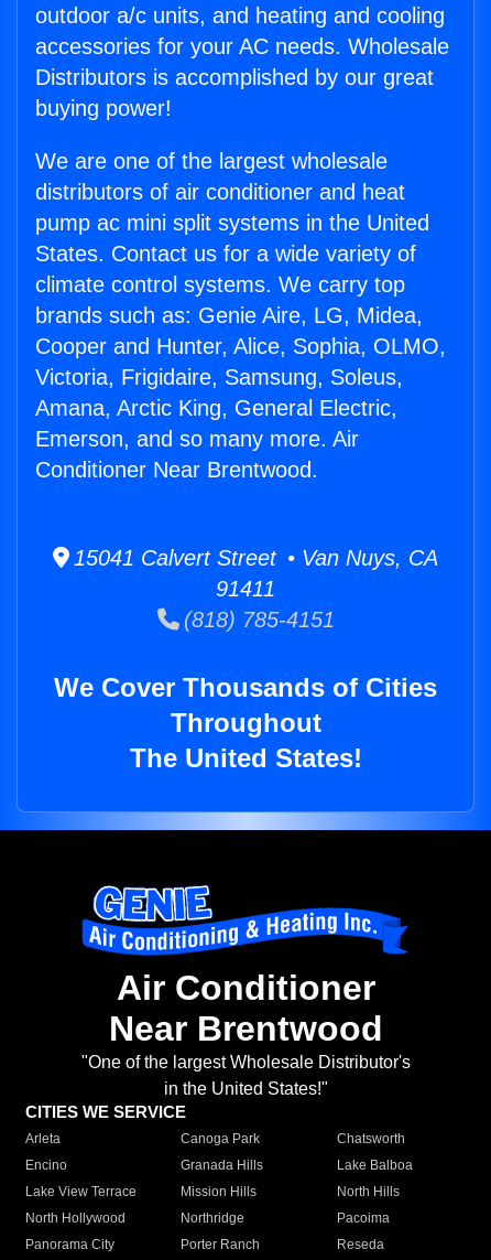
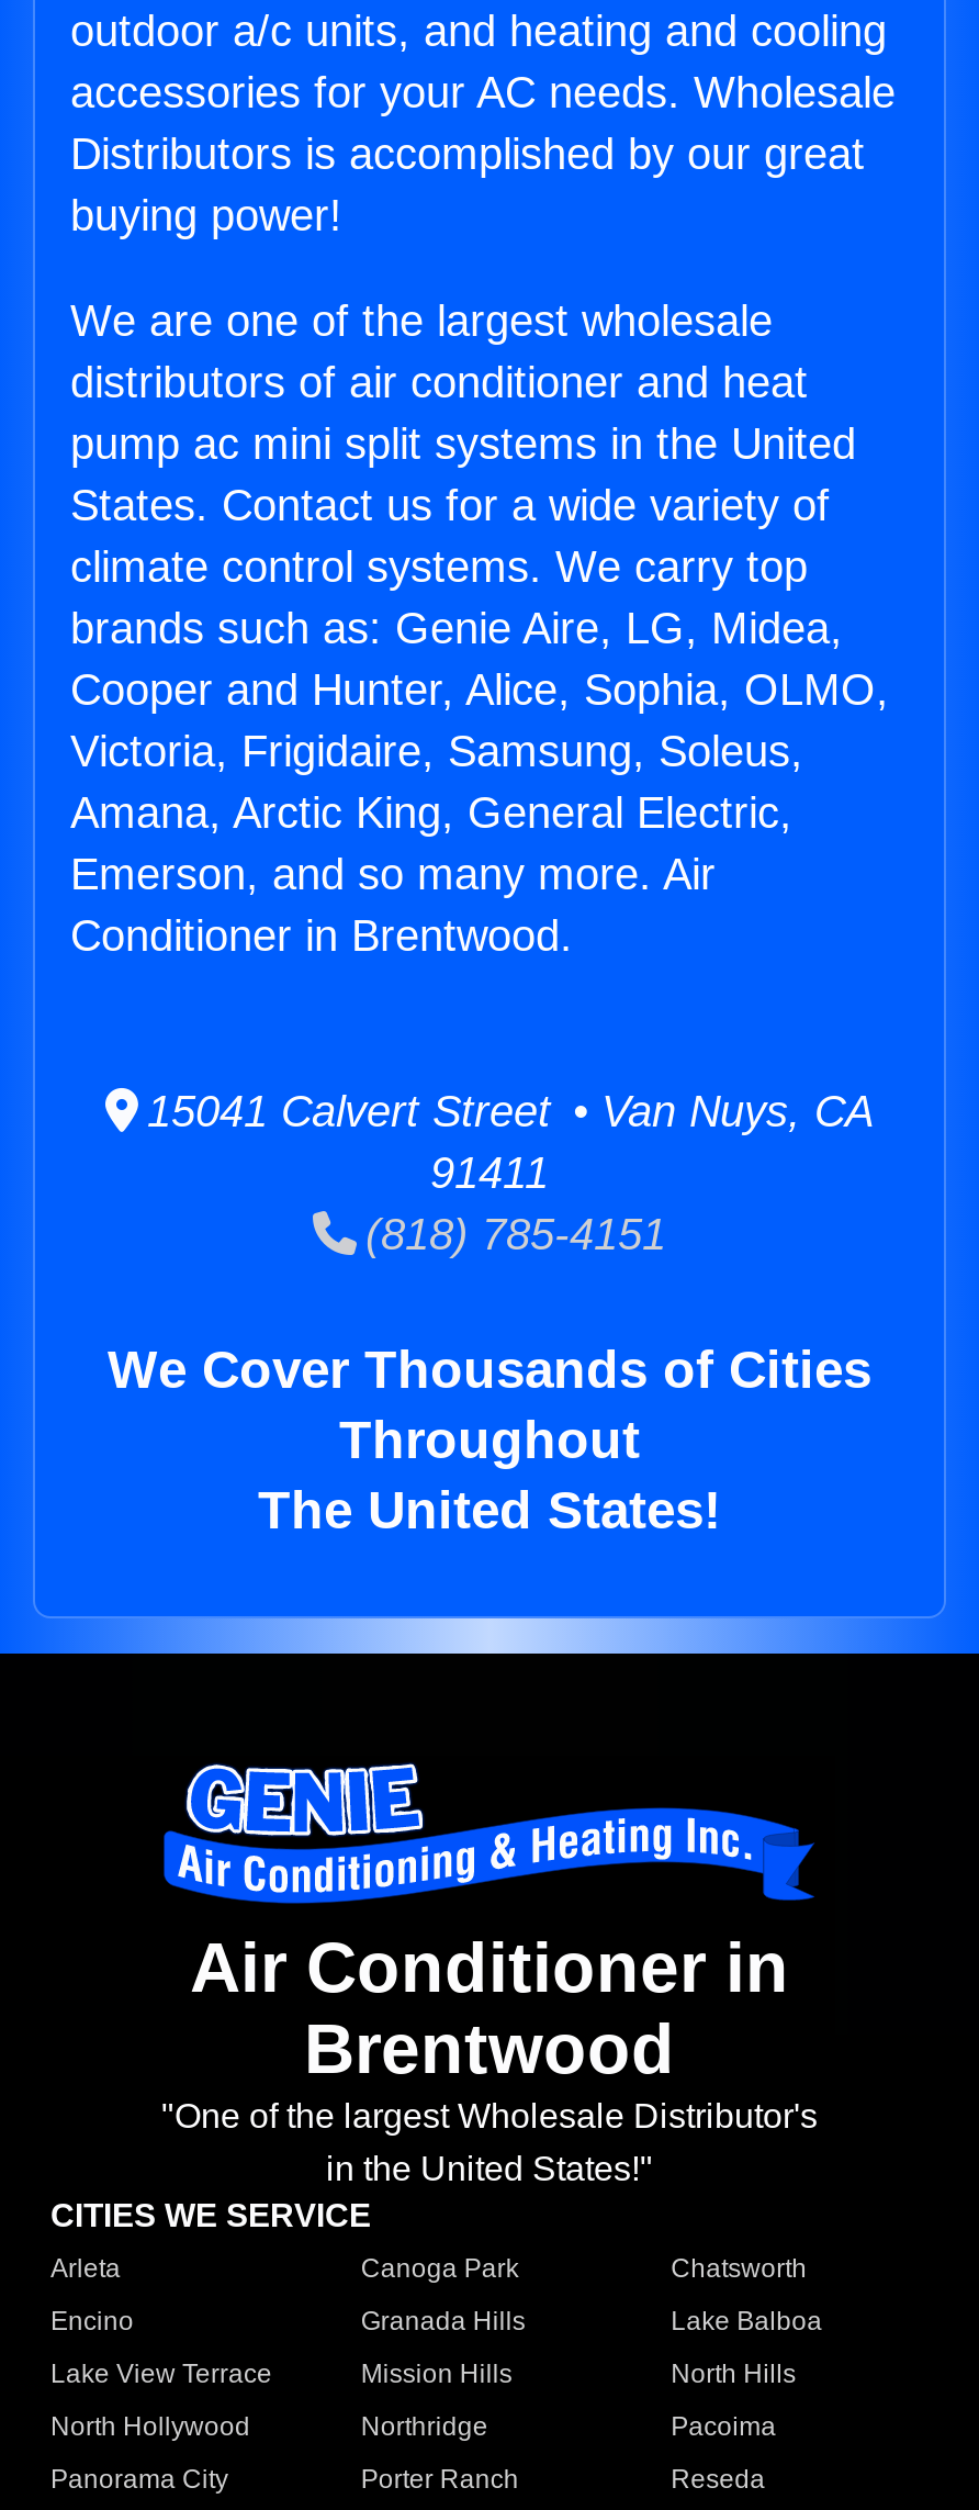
- Conditioner Near Brentwood.
+ Conditioner in Brentwood.

- Air Conditioner
- Near Brentwood
+ Air Conditioner in
+ Brentwood
